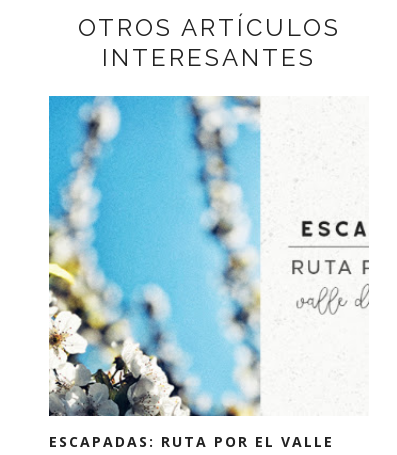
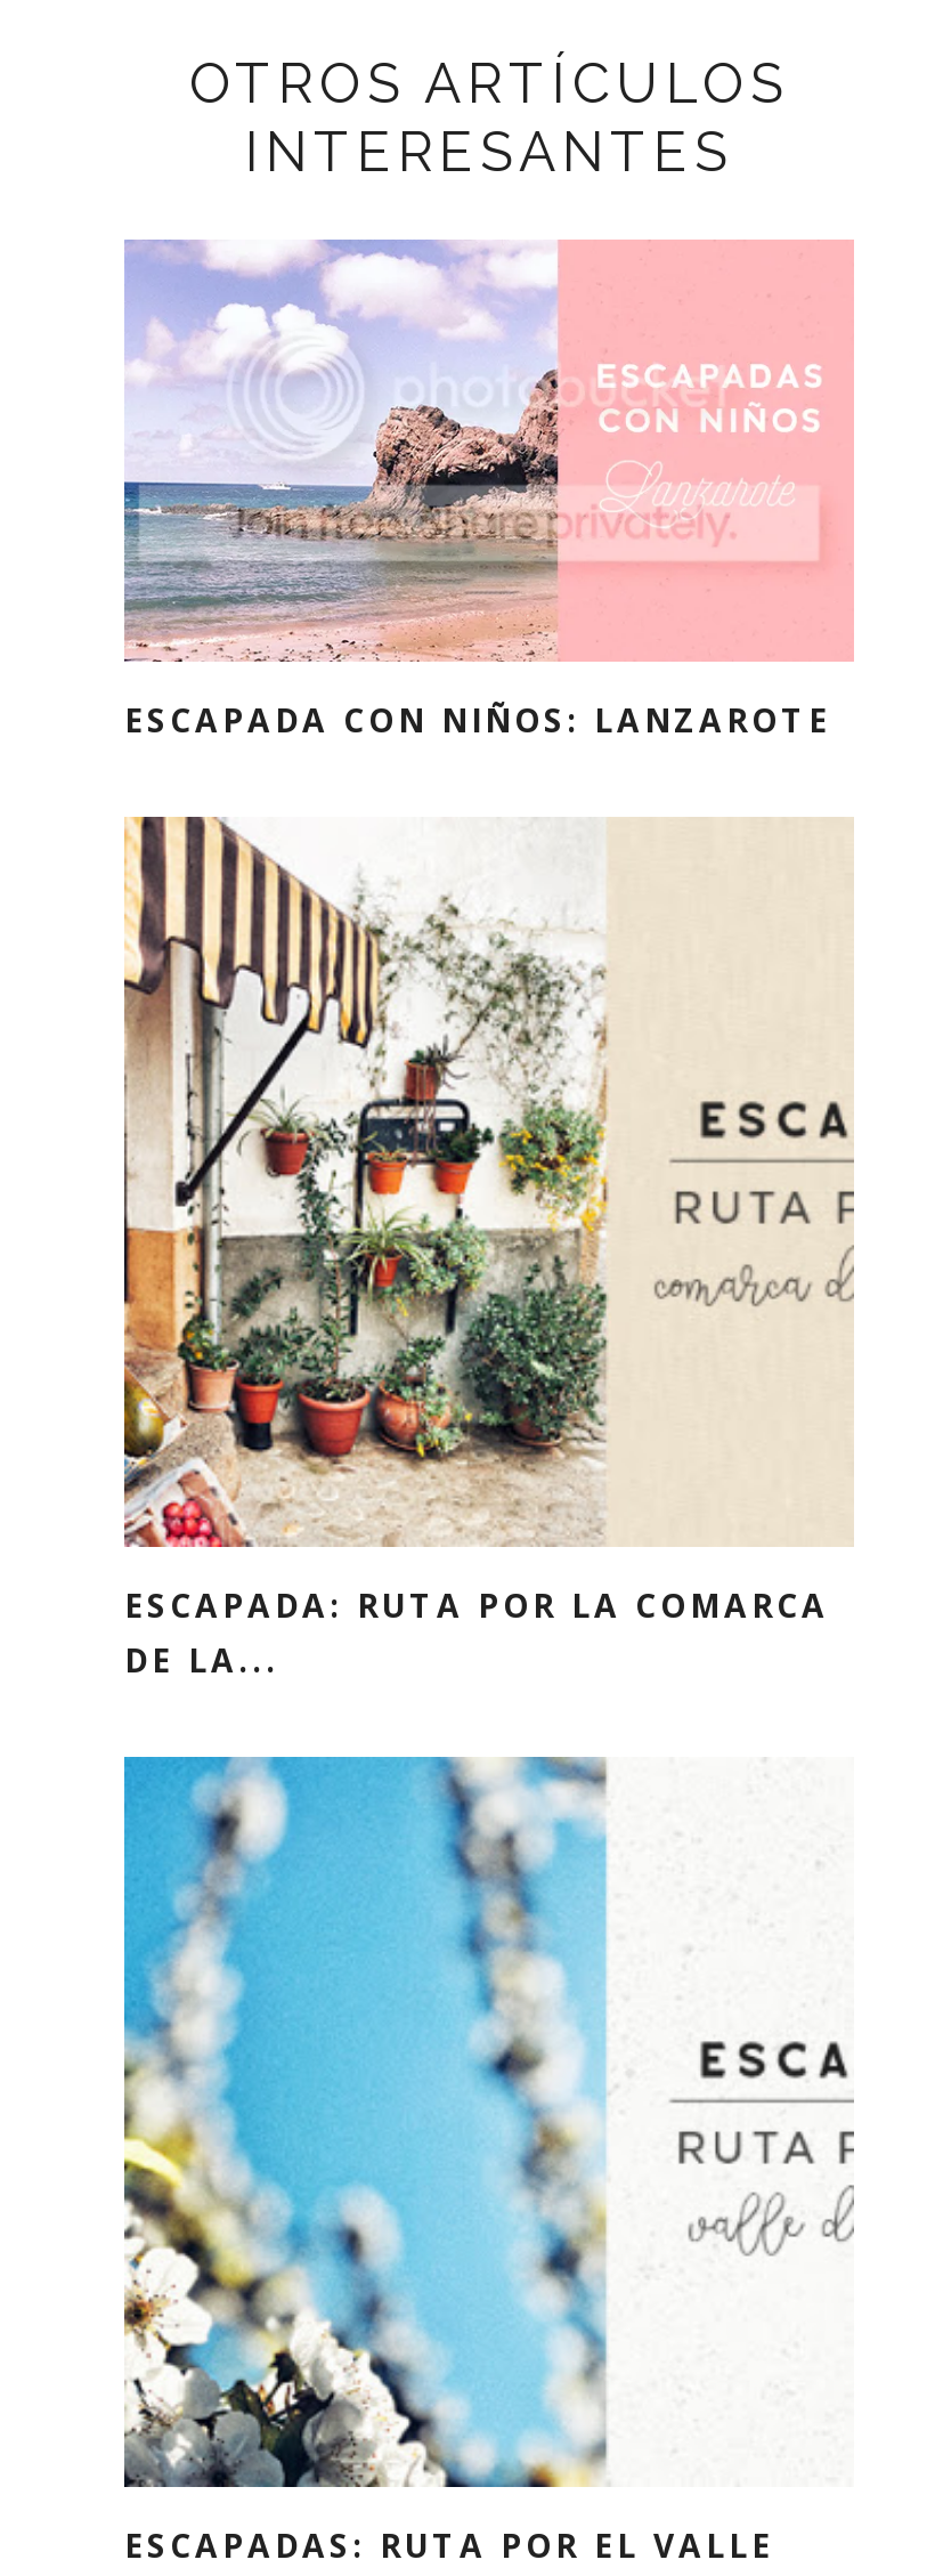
+ [image]
+ ESCAPADA: RUTA POR LA COMARCA
+ DE LA...

+ [image]
+ ESCAPADA CON NIÑOS: LANZAROTE
